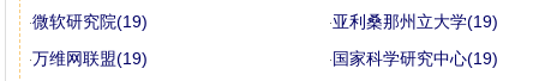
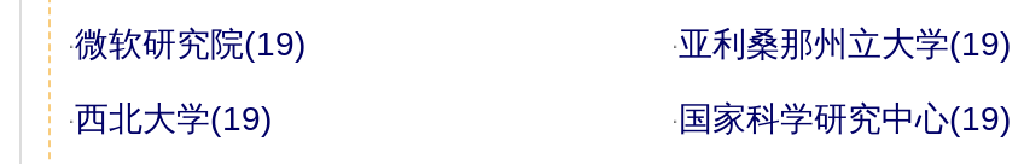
- 万维网联盟(19)
+ 西北大学(19)
